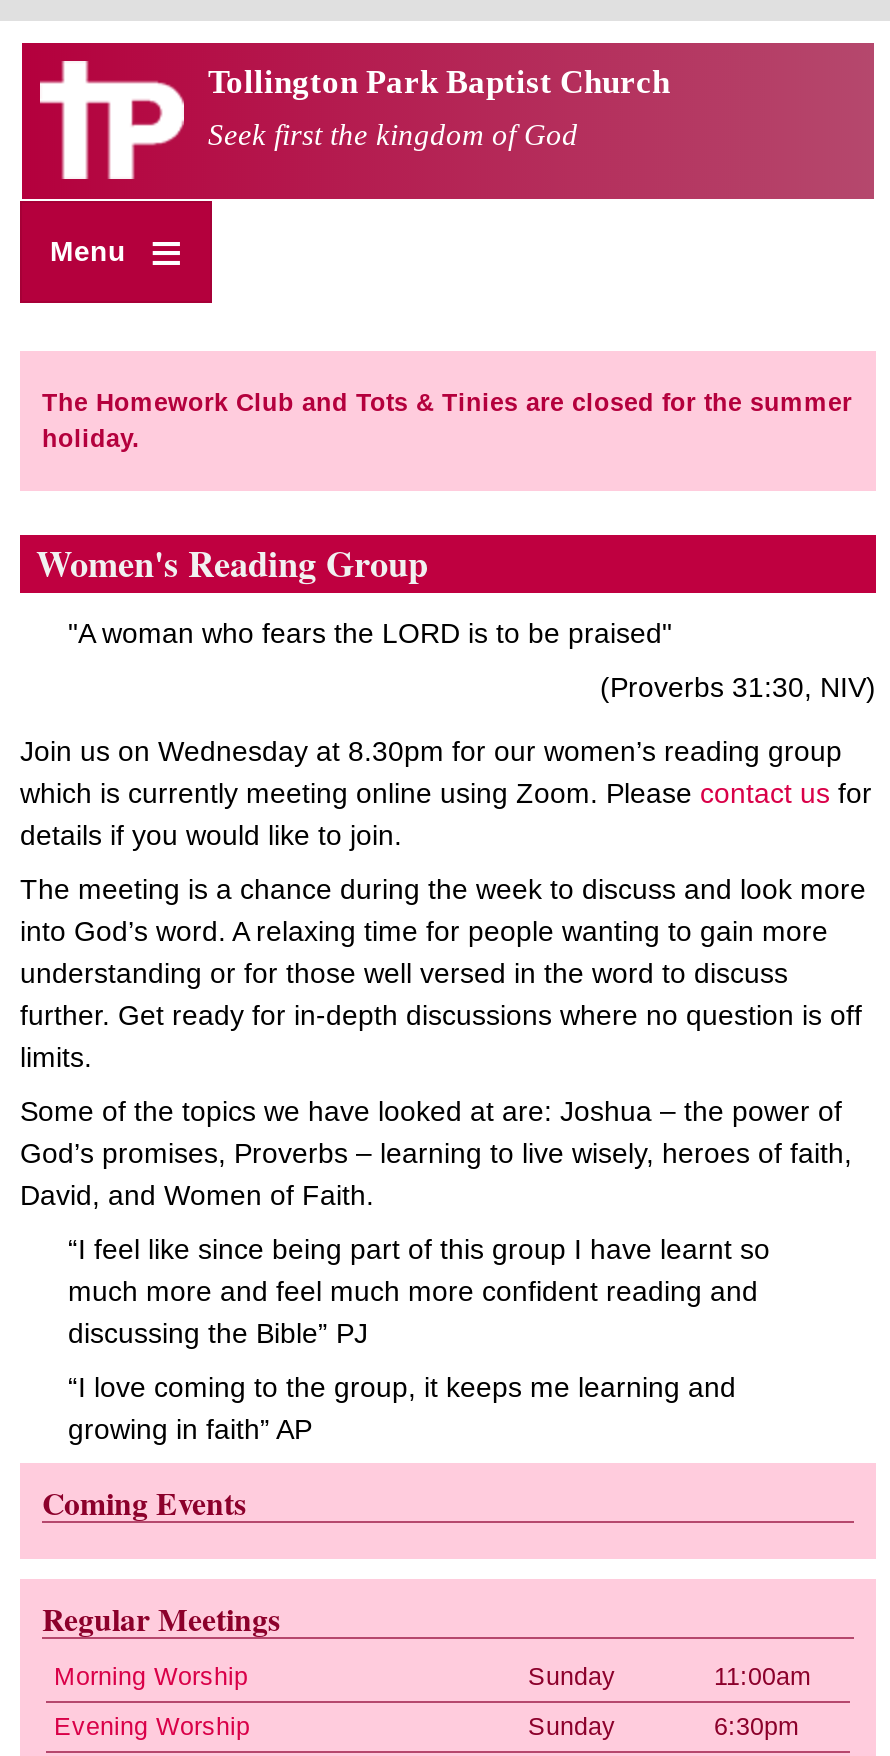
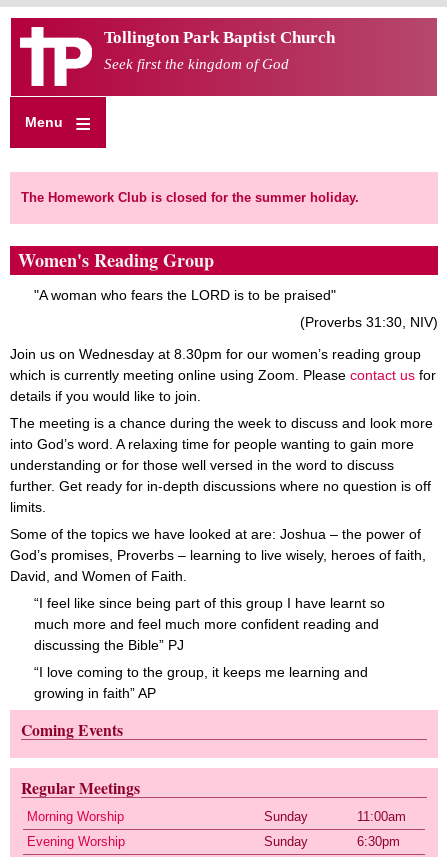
- The Homework Club and Tots & Tinies are closed for the summer
- holiday.
+ The Homework Club is closed for the summer holiday.
